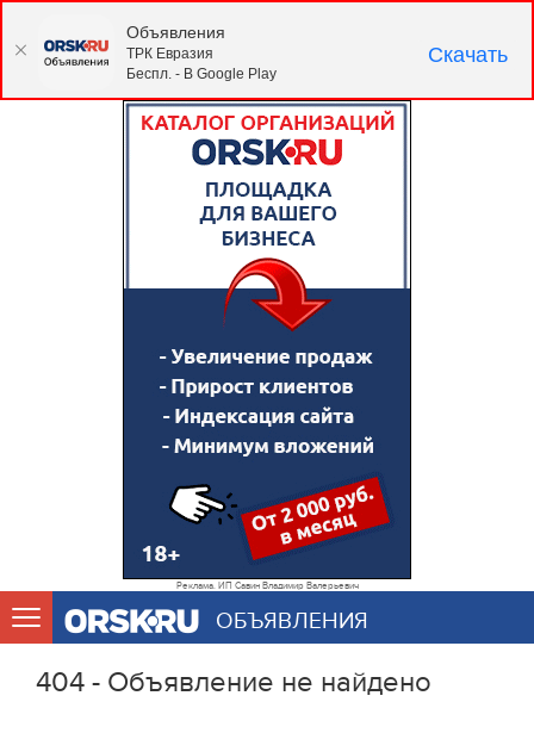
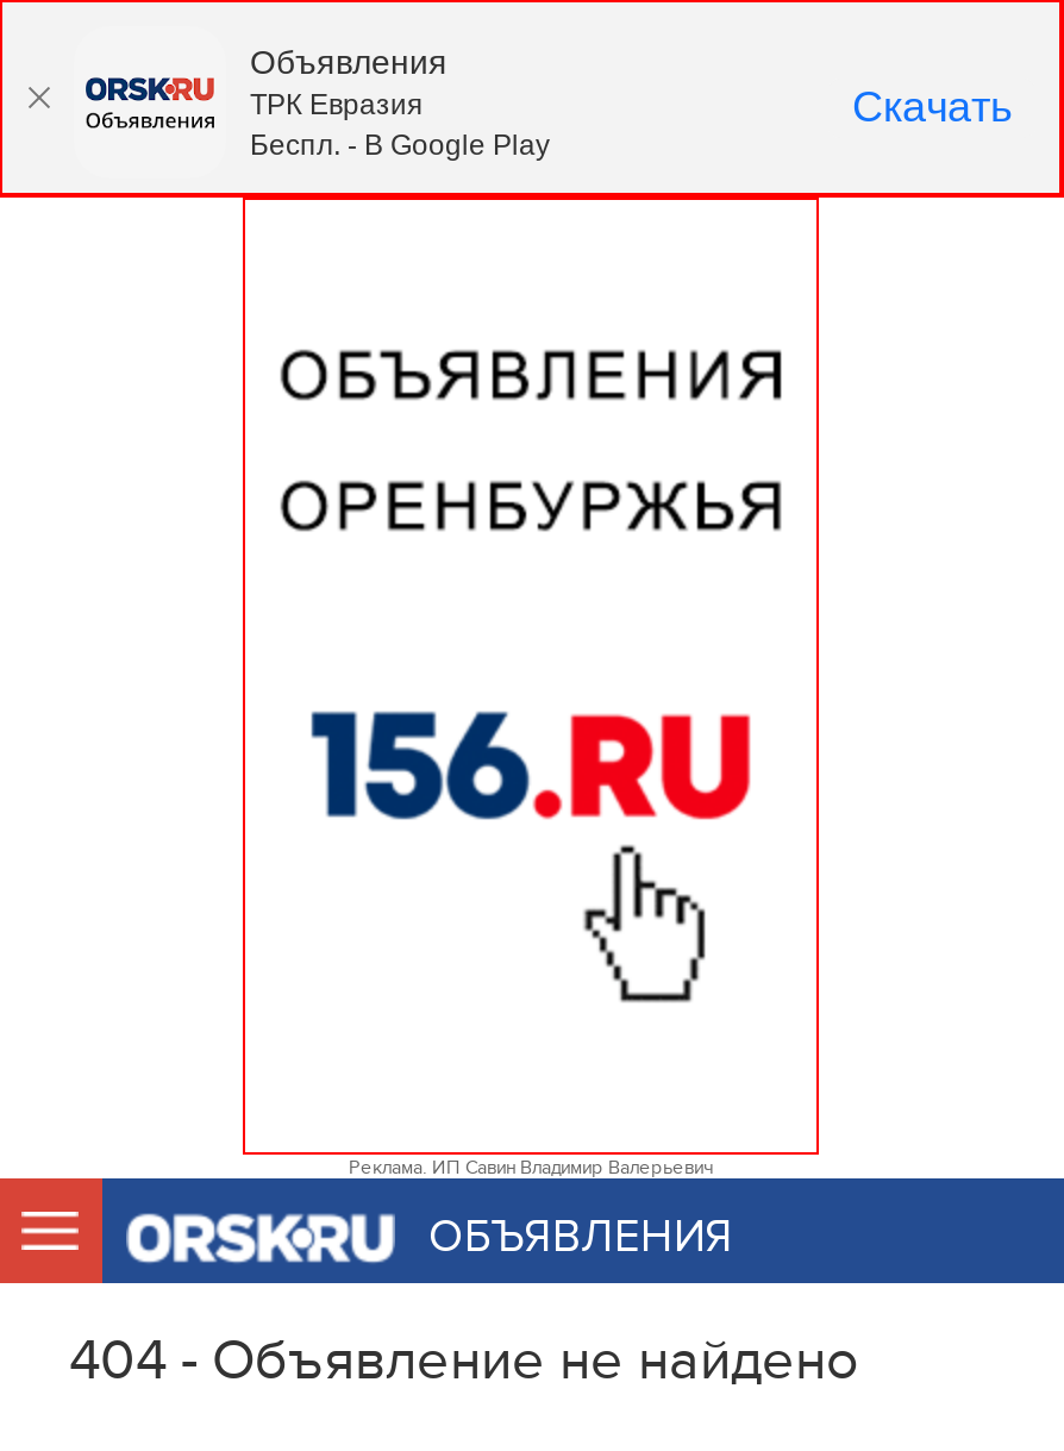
- [image]
+ [image]
